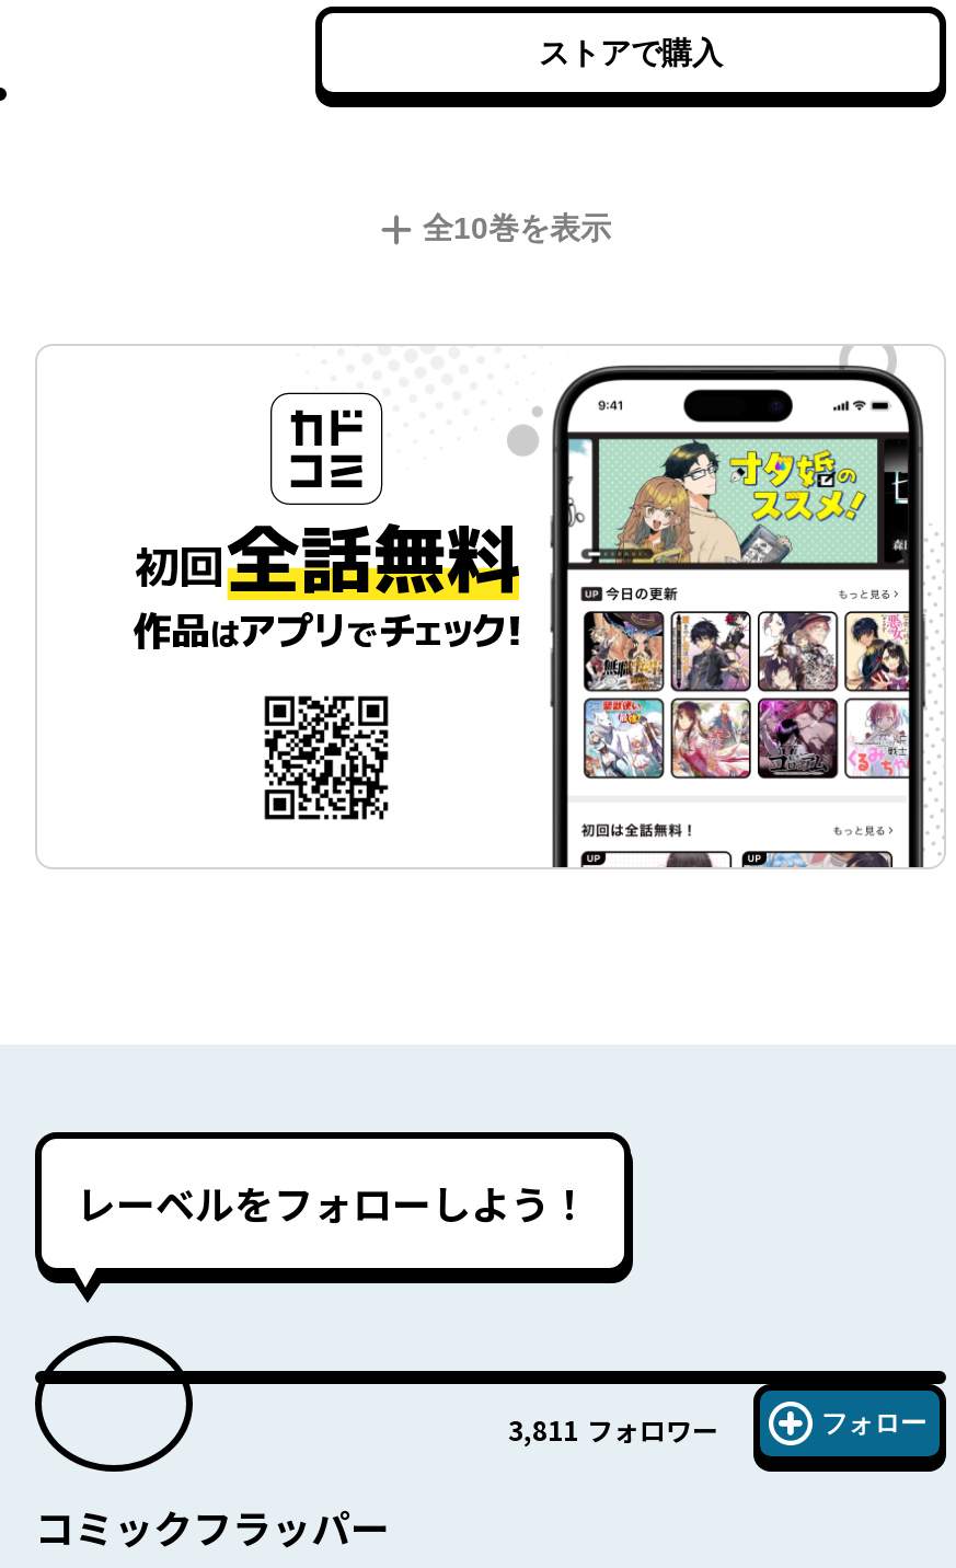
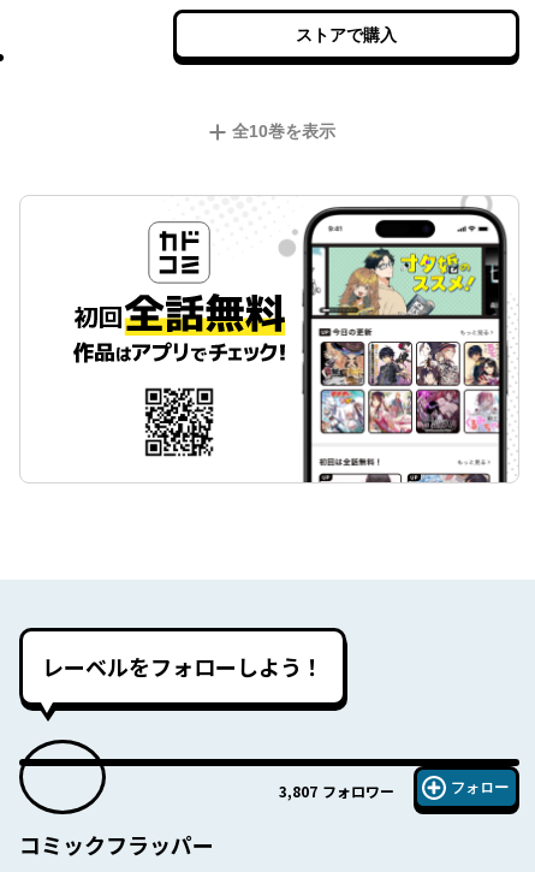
- 3,811 フォロワー
+ 3,807 フォロワー
